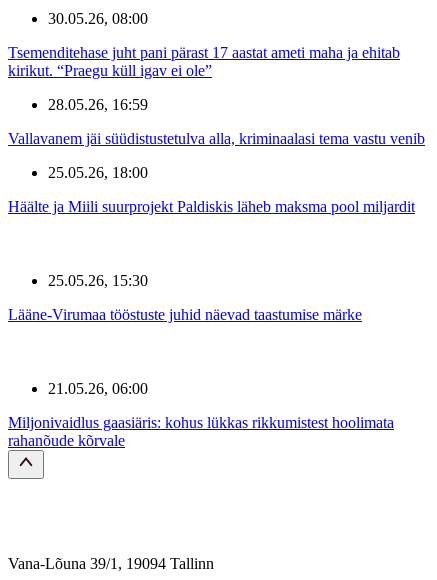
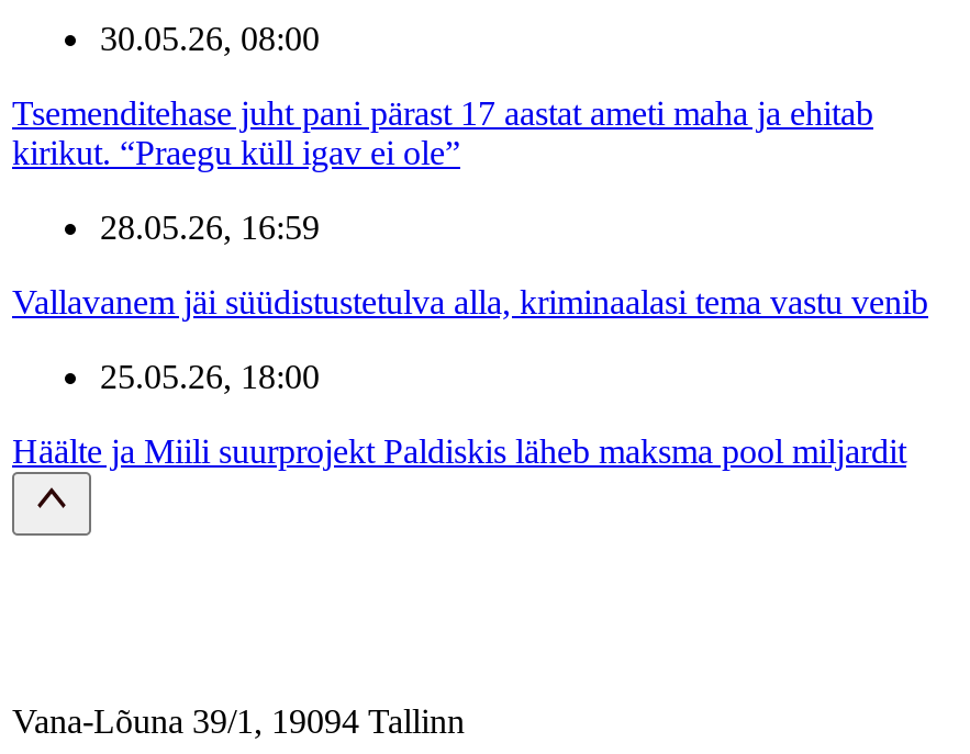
- 25.05.26, 15:30
- Lääne-Virumaa tööstuste juhid näevad taastumise märke

- 21.05.26, 06:00
- Miljonivaidlus gaasiäris: kohus lükkas rikkumistest hoolimata
- rahanõude kõrvale
